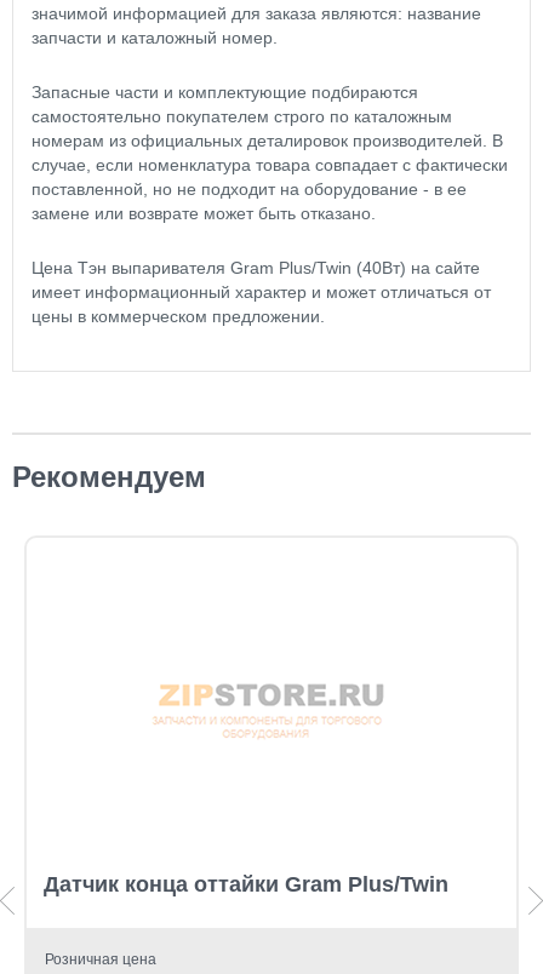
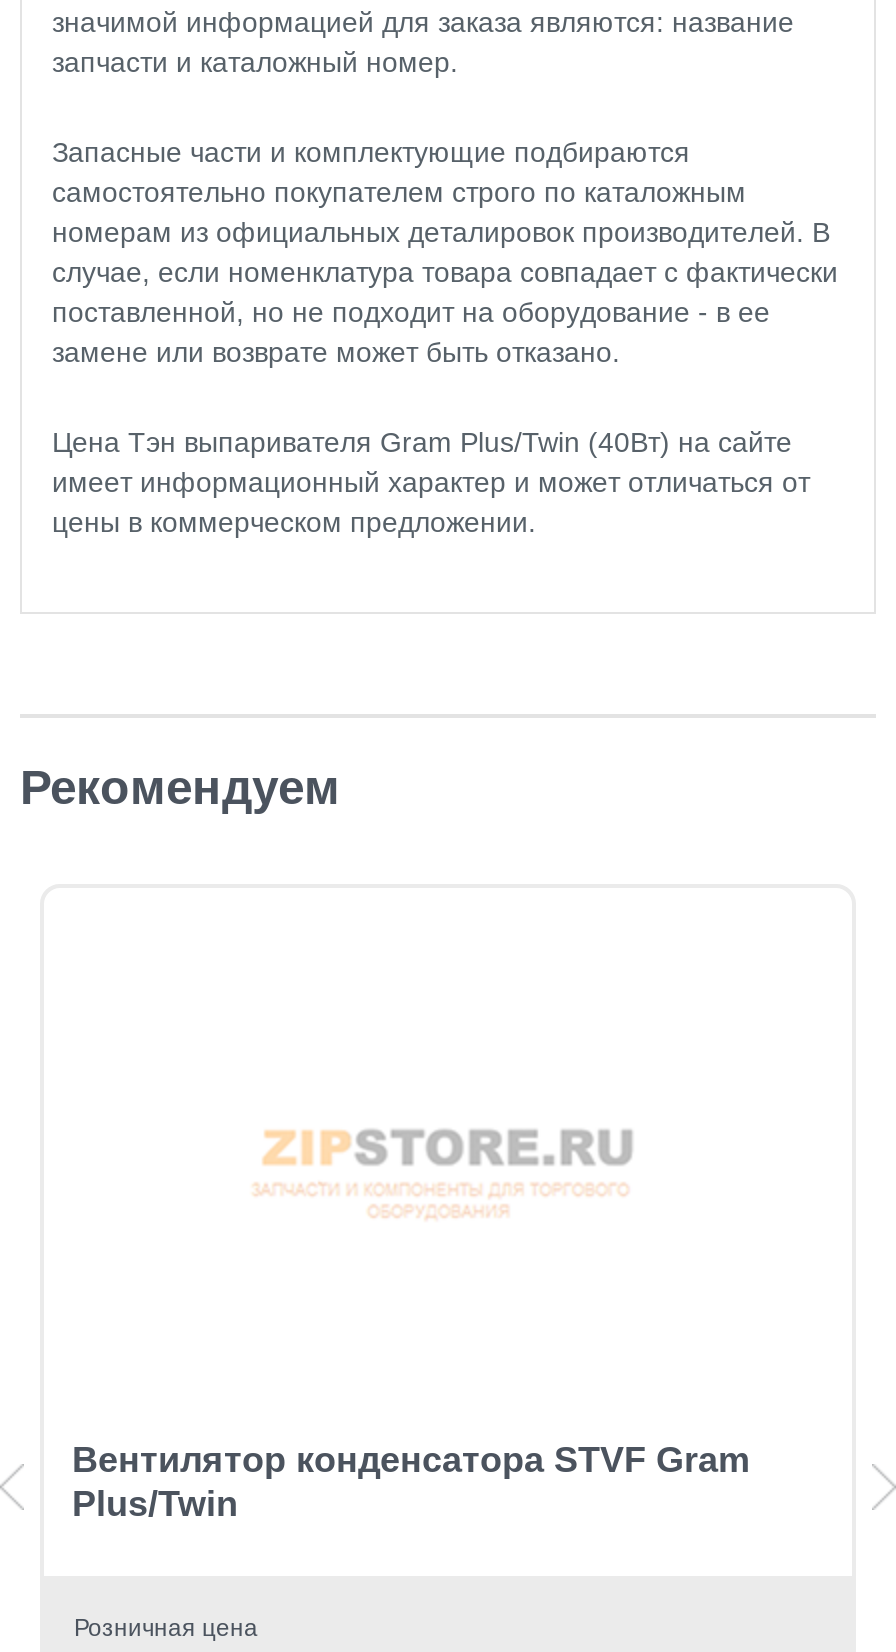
- Датчик конца оттайки Gram Plus/Twin
+ Вентилятор конденсатора STVF Gram
+ Plus/Twin
